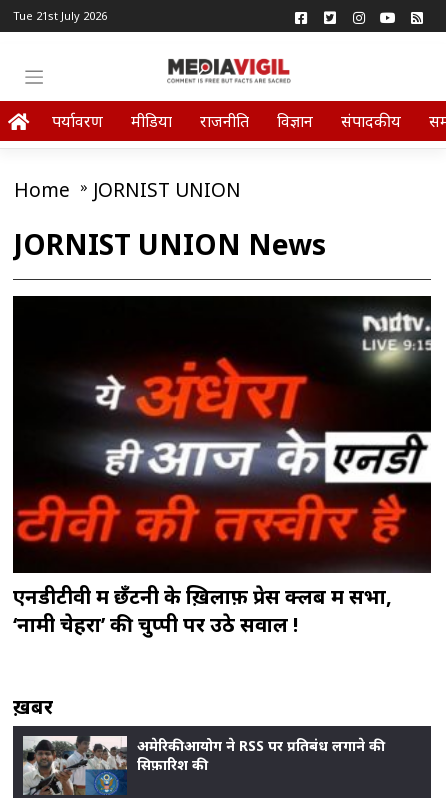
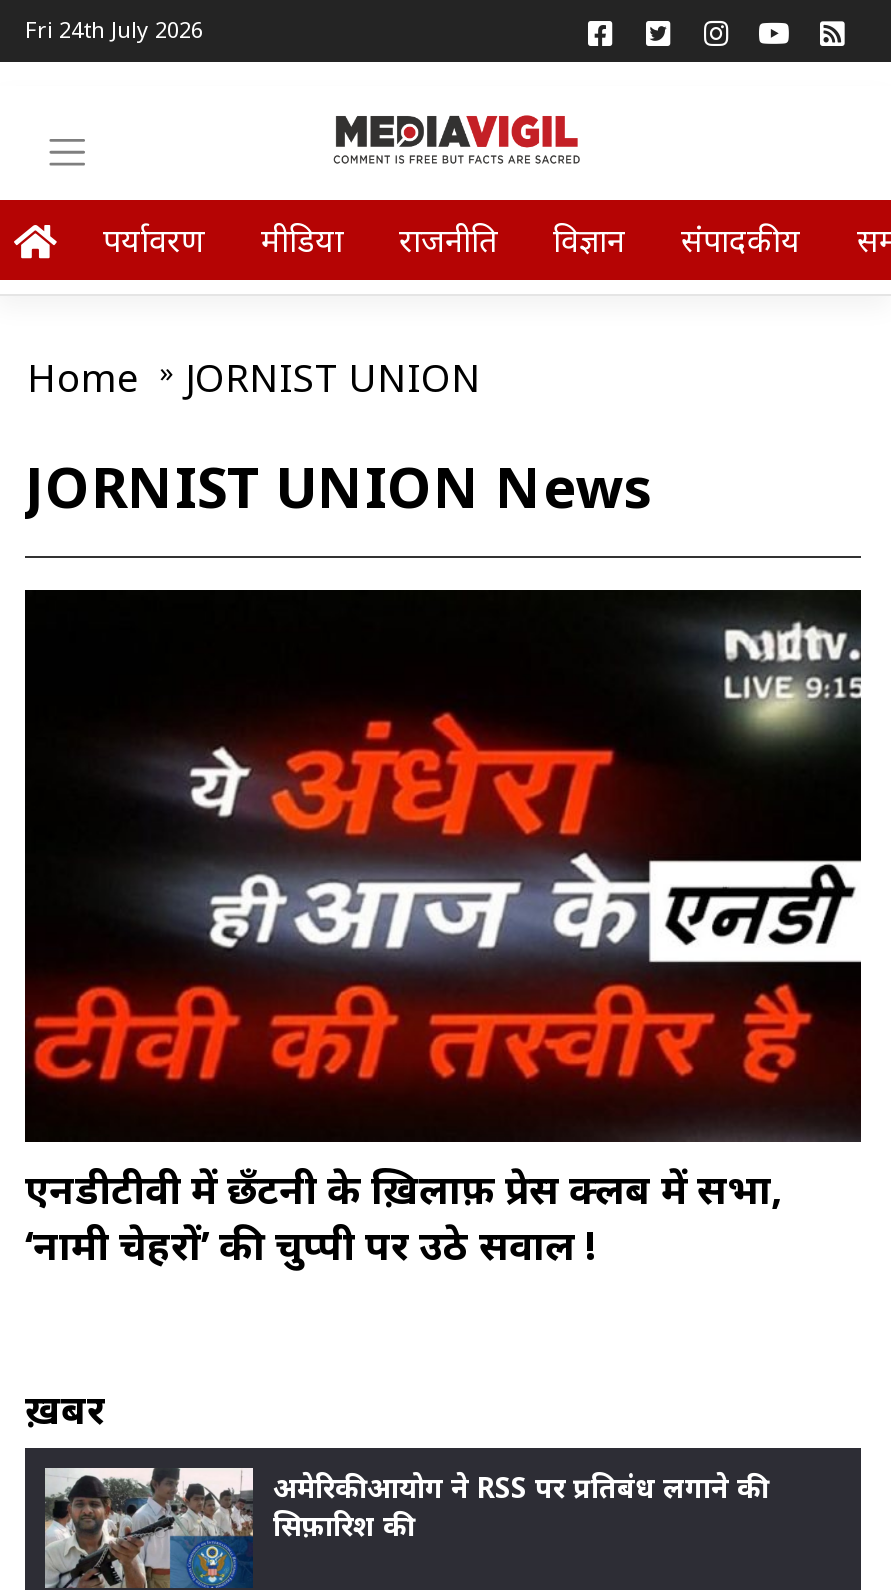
- Tue 21st July 2026
+ Fri 24th July 2026
